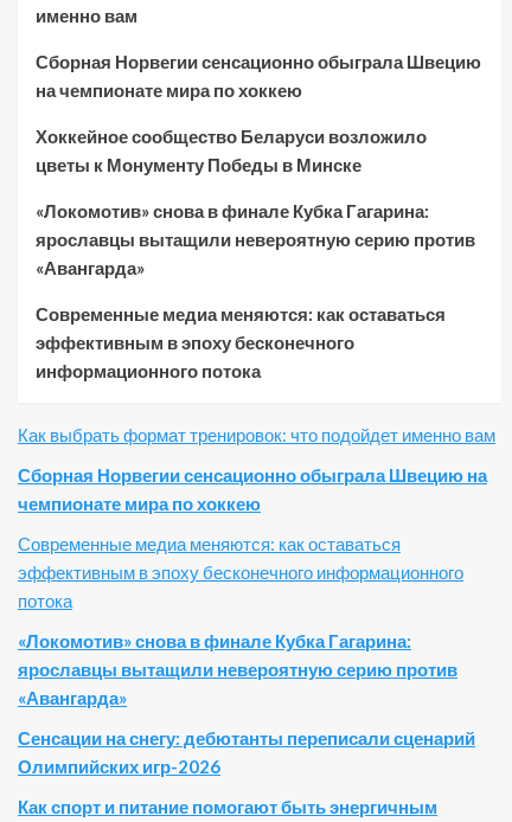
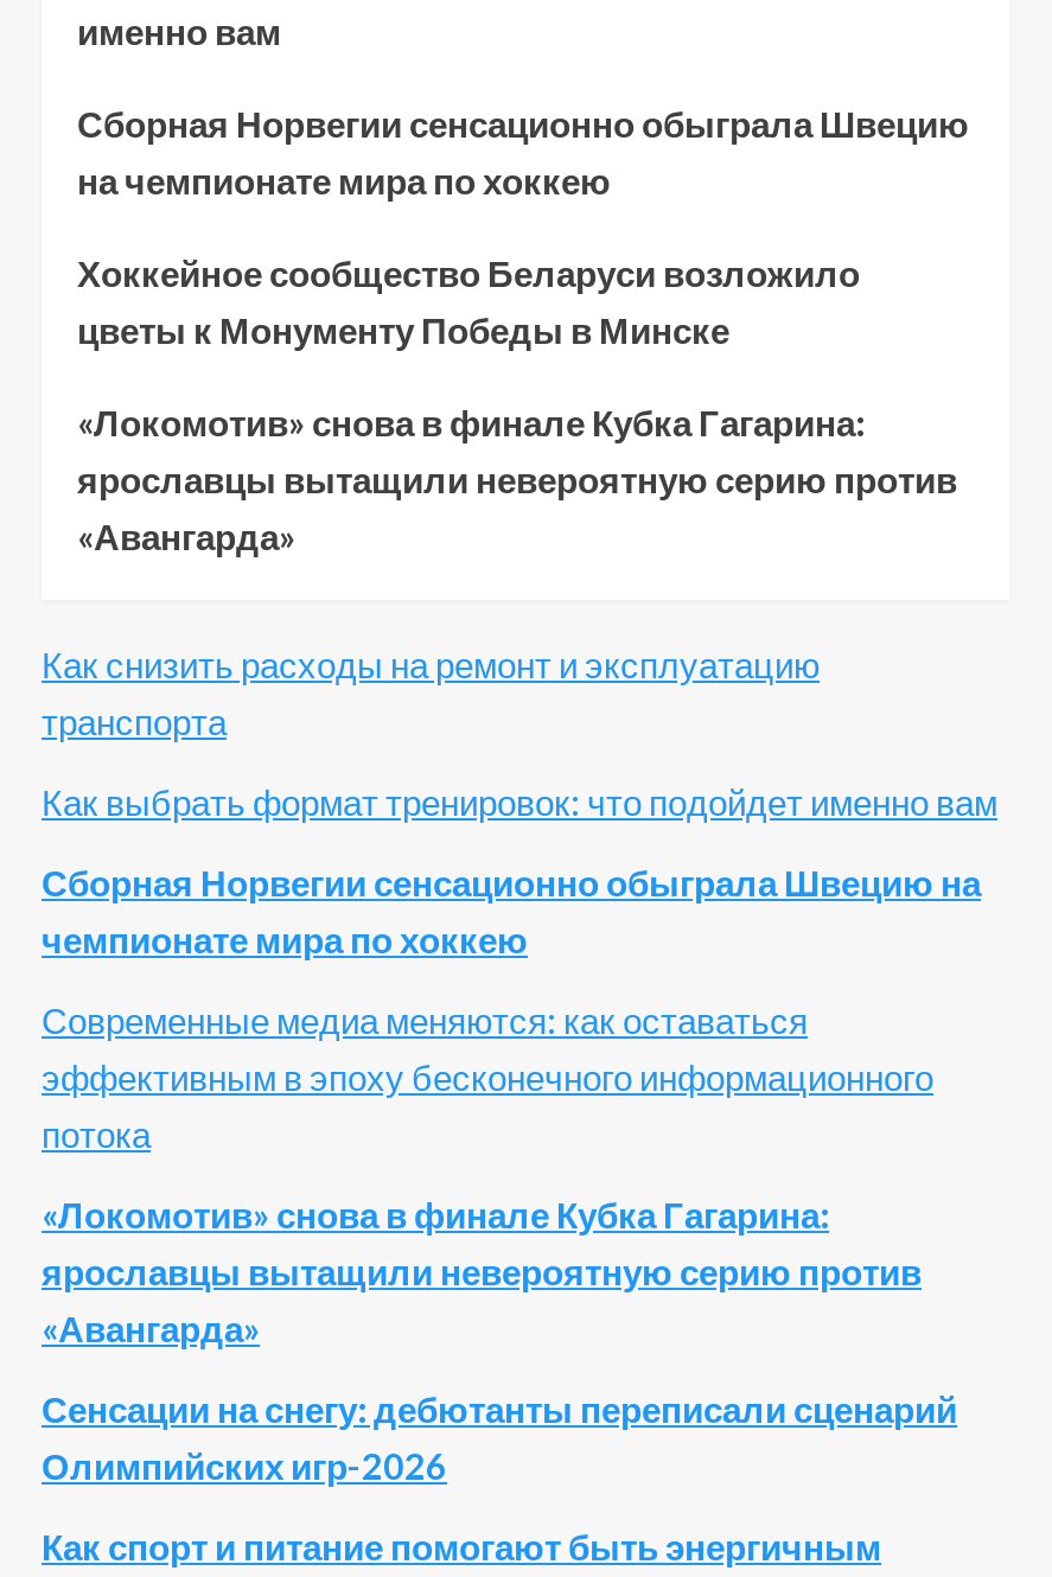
- Современные медиа меняются: как оставаться
- эффективным в эпоху бесконечного
- информационного потока
+ Как снизить расходы на ремонт и эксплуатацию
+ транспорта
